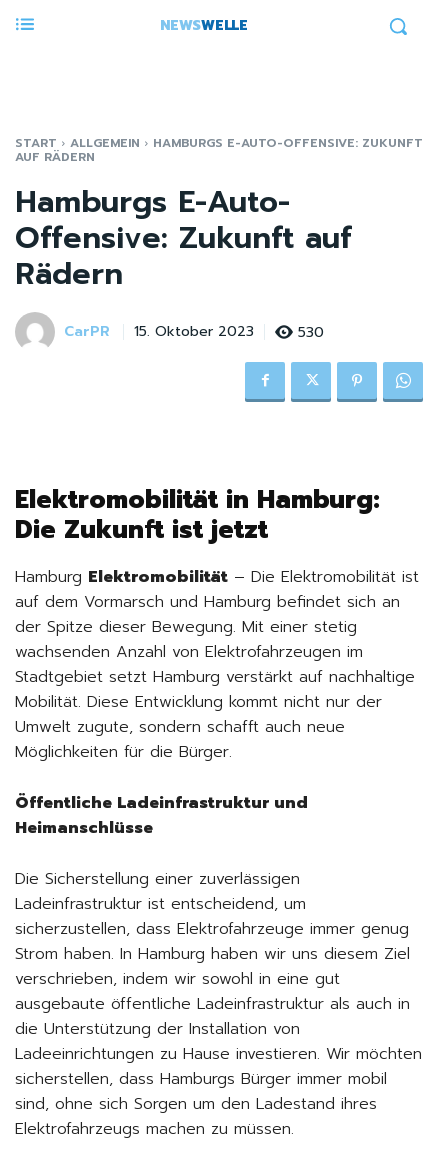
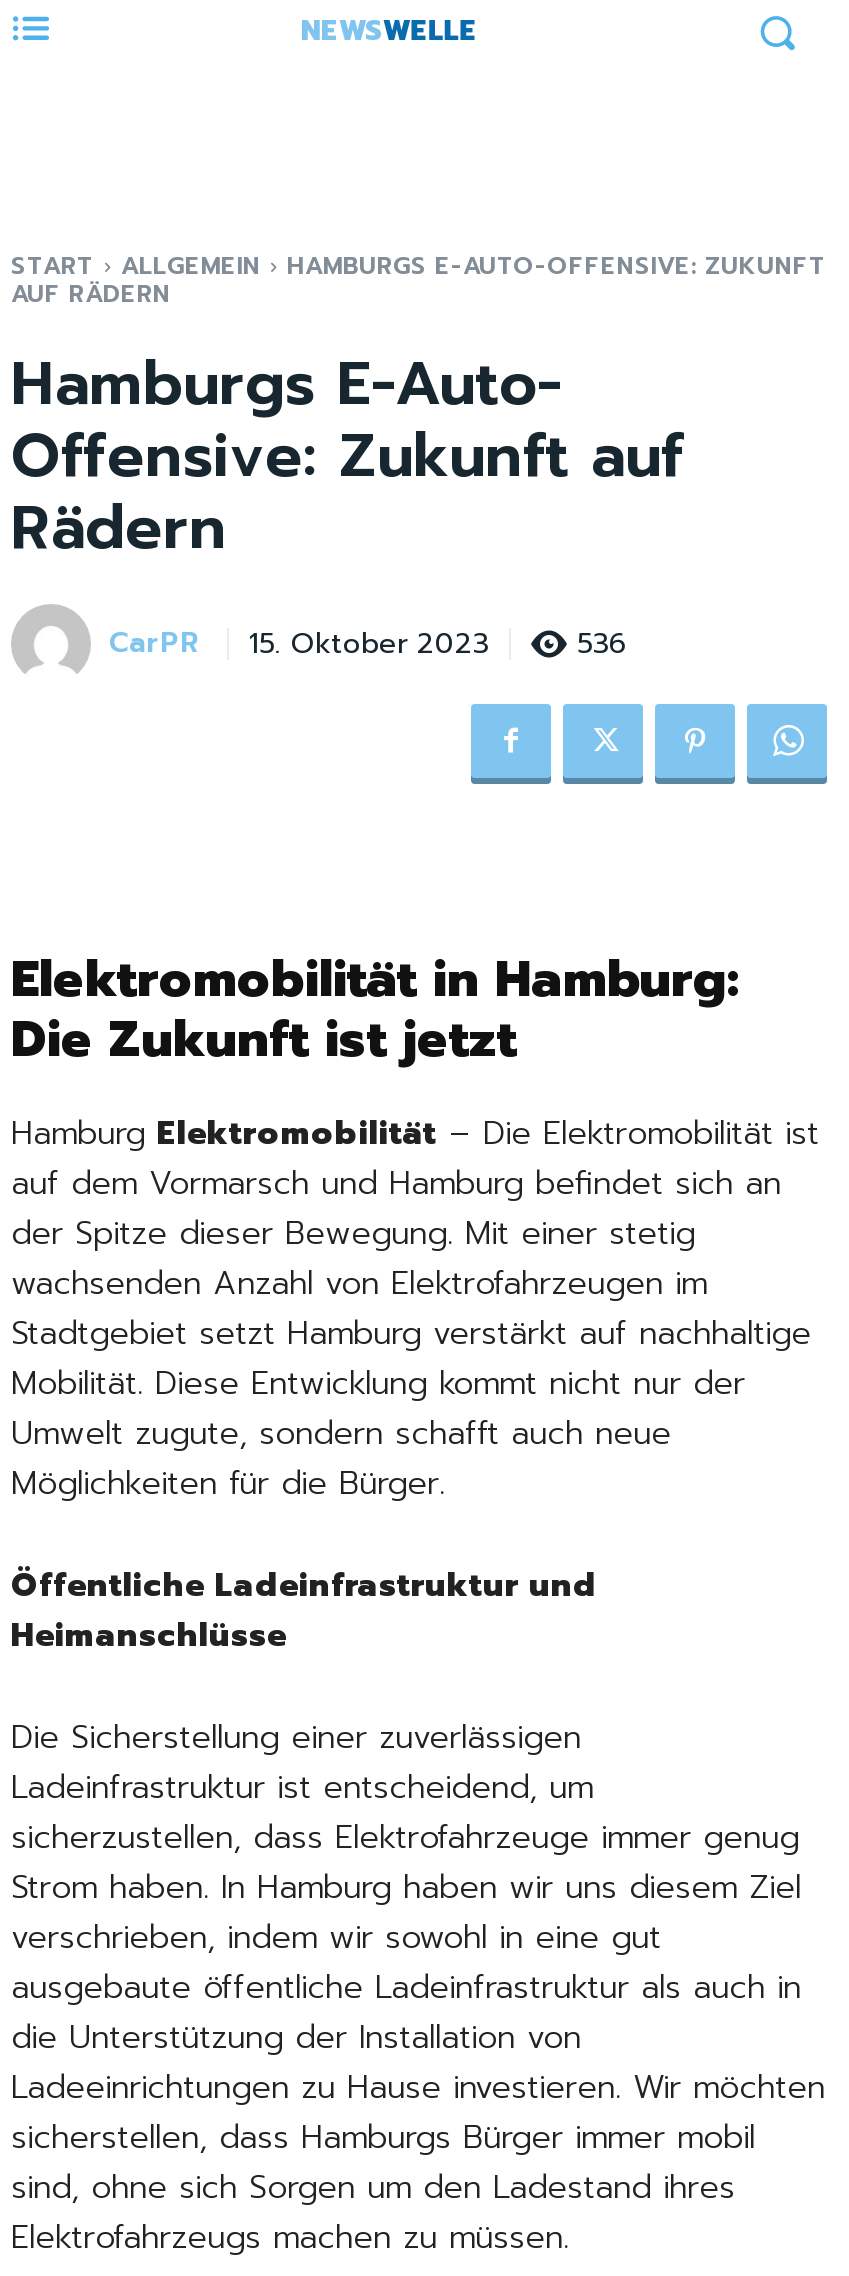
- 530
+ 536
